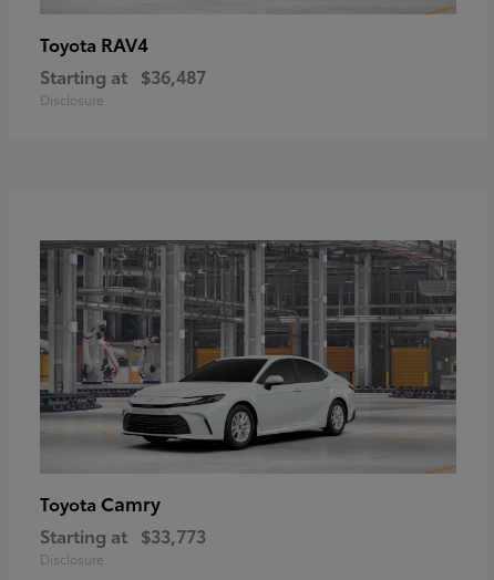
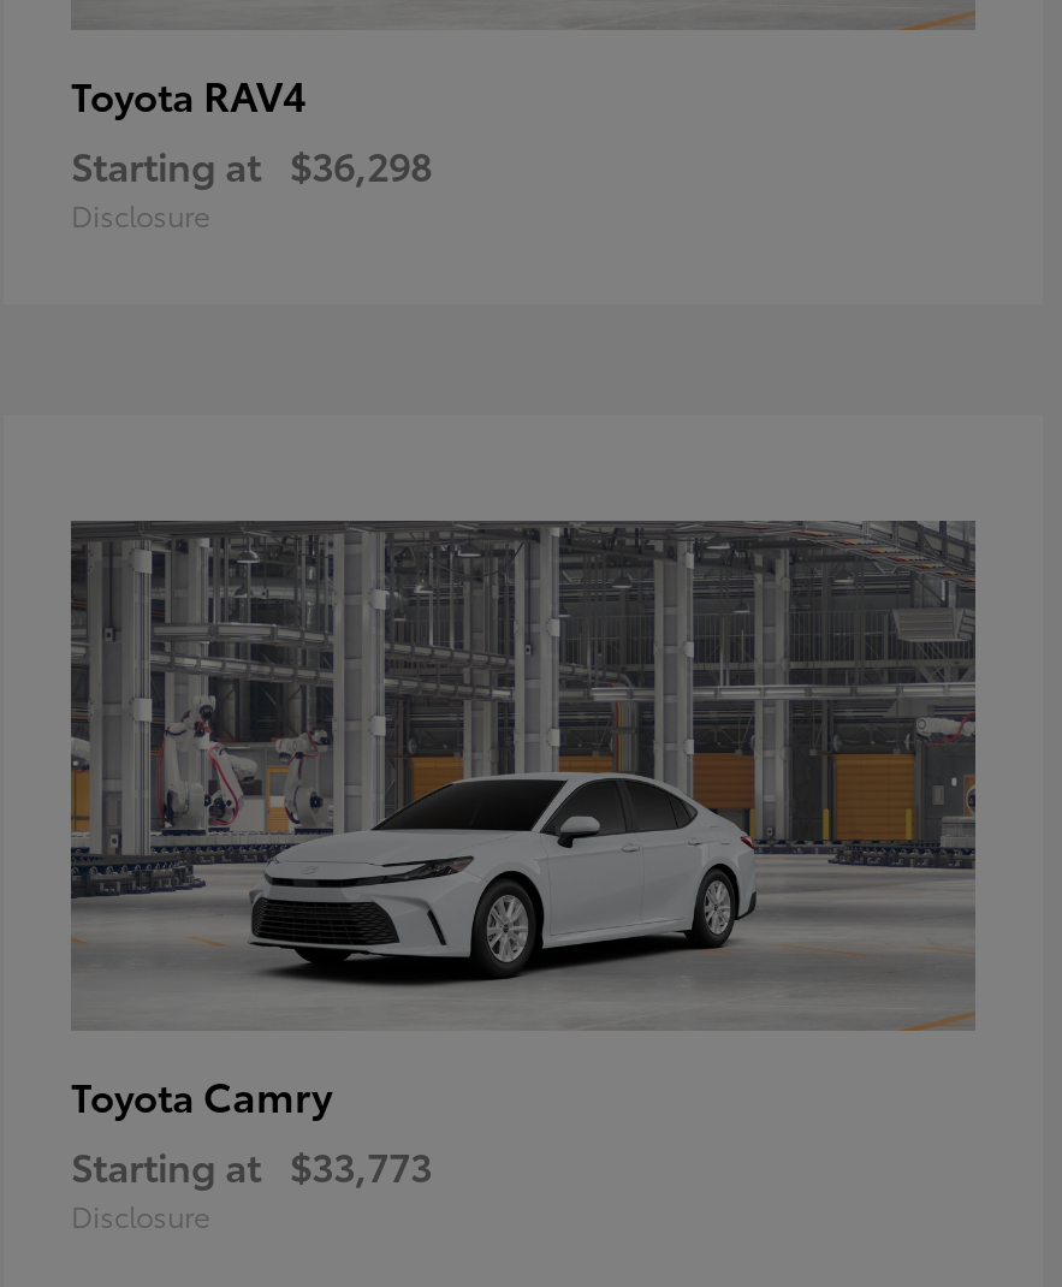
- Starting at $36,487
+ Starting at $36,298
